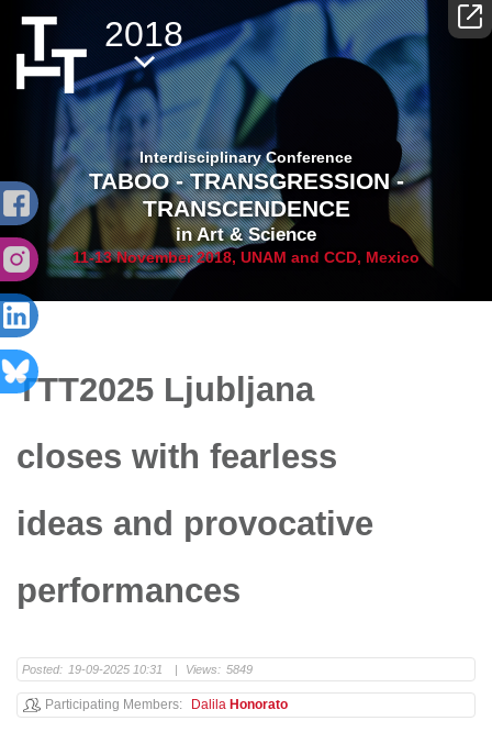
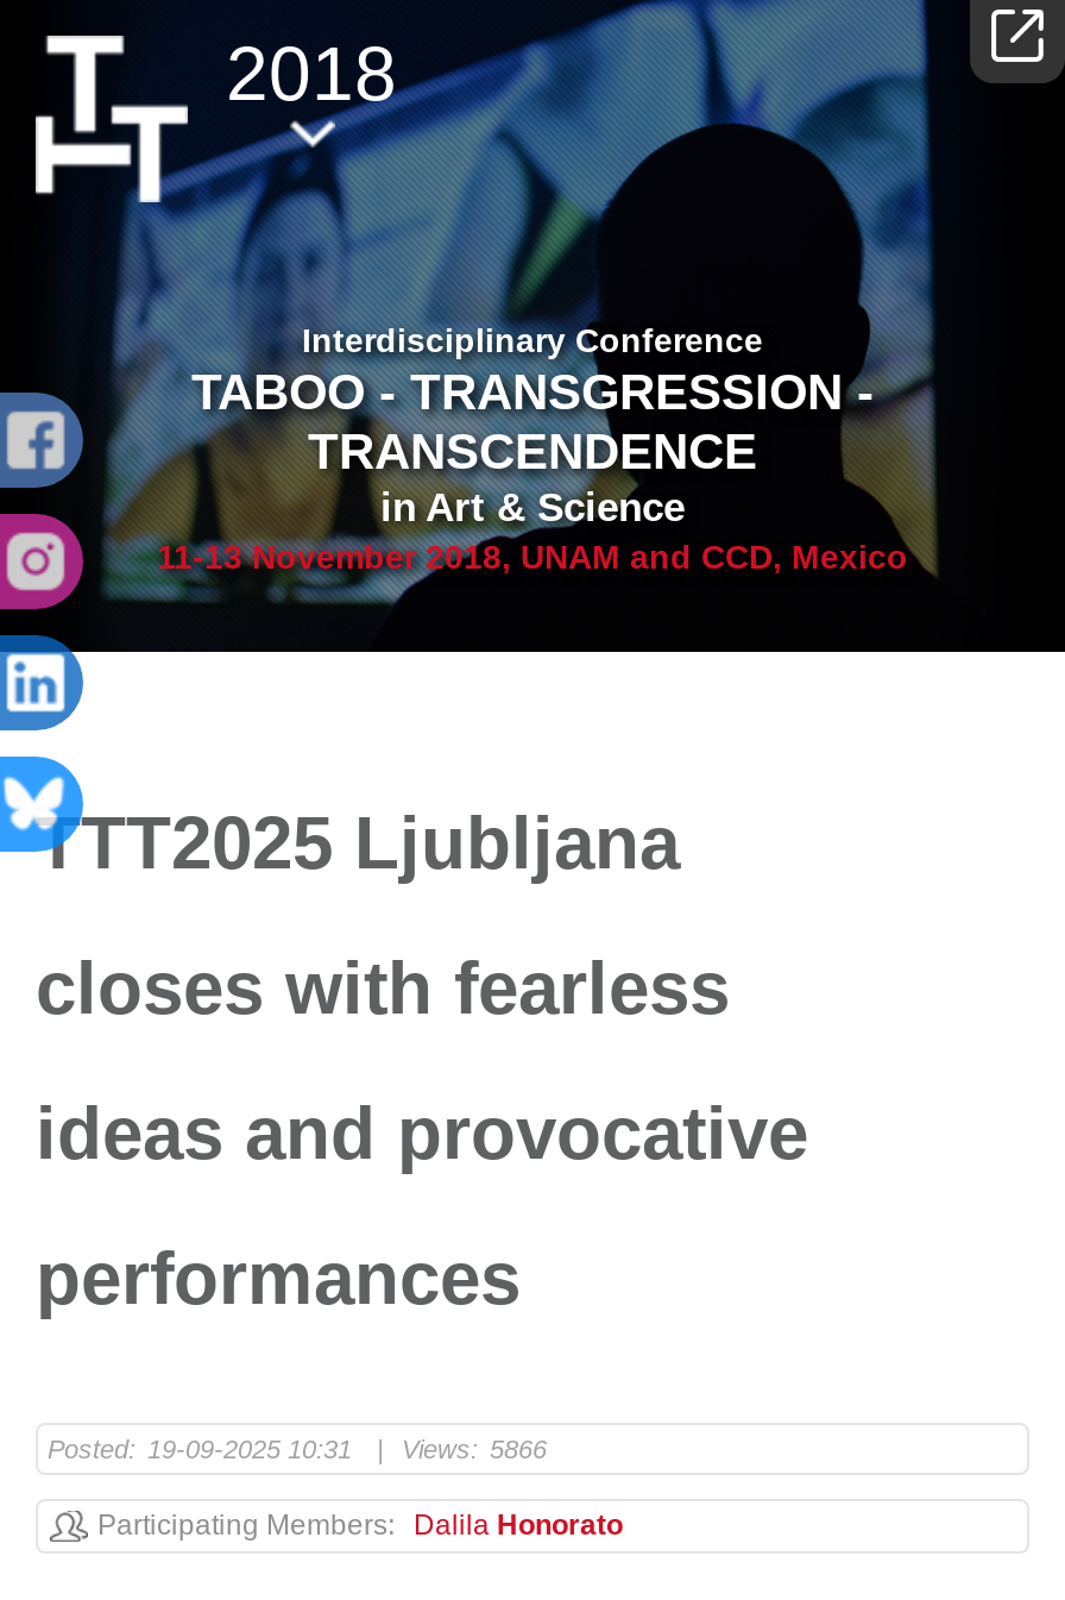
- Views: 5849
+ Views: 5866
